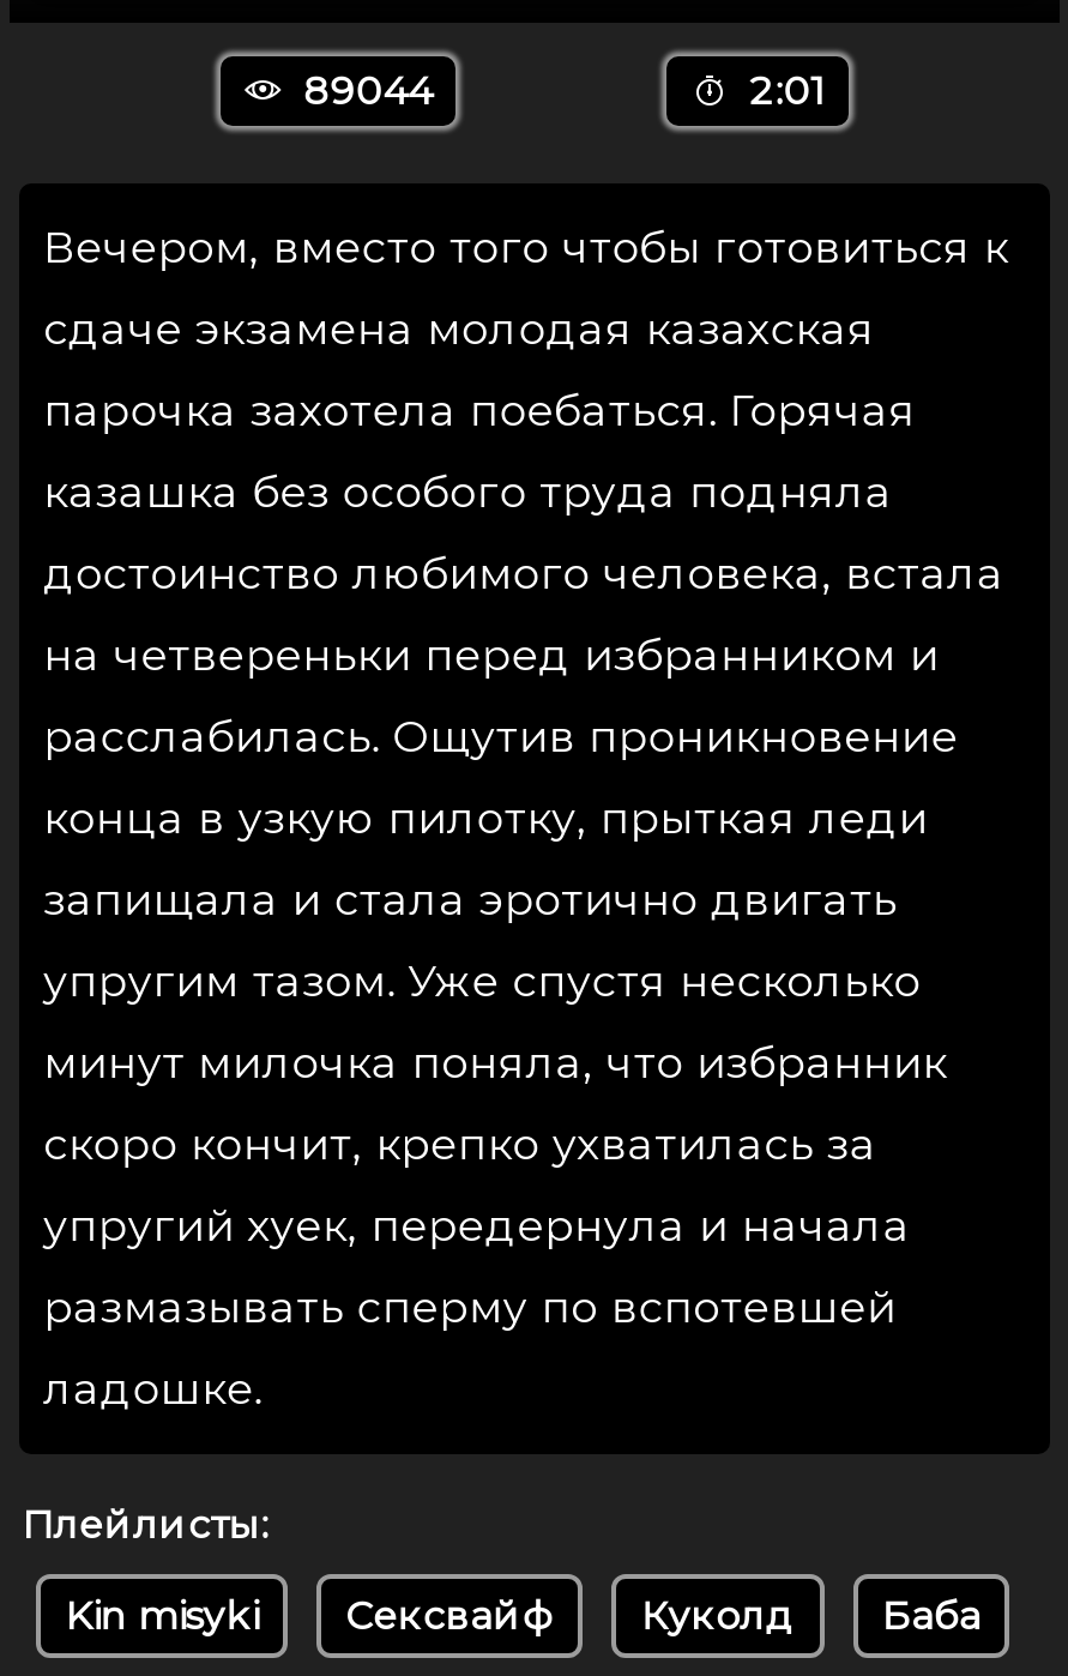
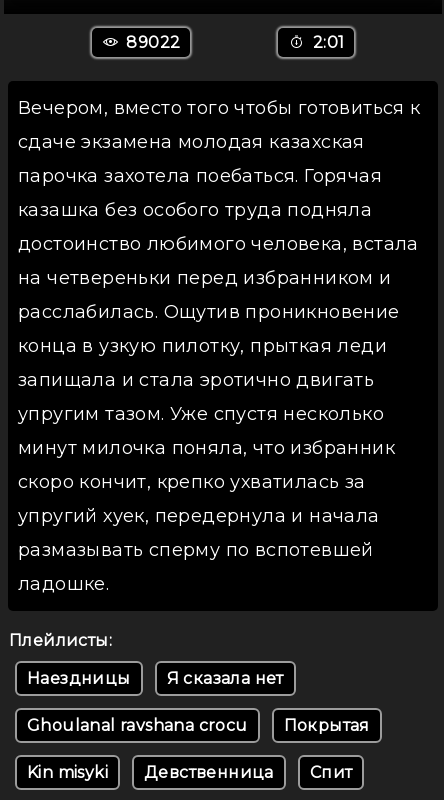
- 89044
+ 89022

+ Наездницы
+ Я сказала нет
+ Ghoulanal ravshana crocu
+ Покрытая

- Сексвайф
- Куколд
- Баба
+ Девственница
+ Спит
